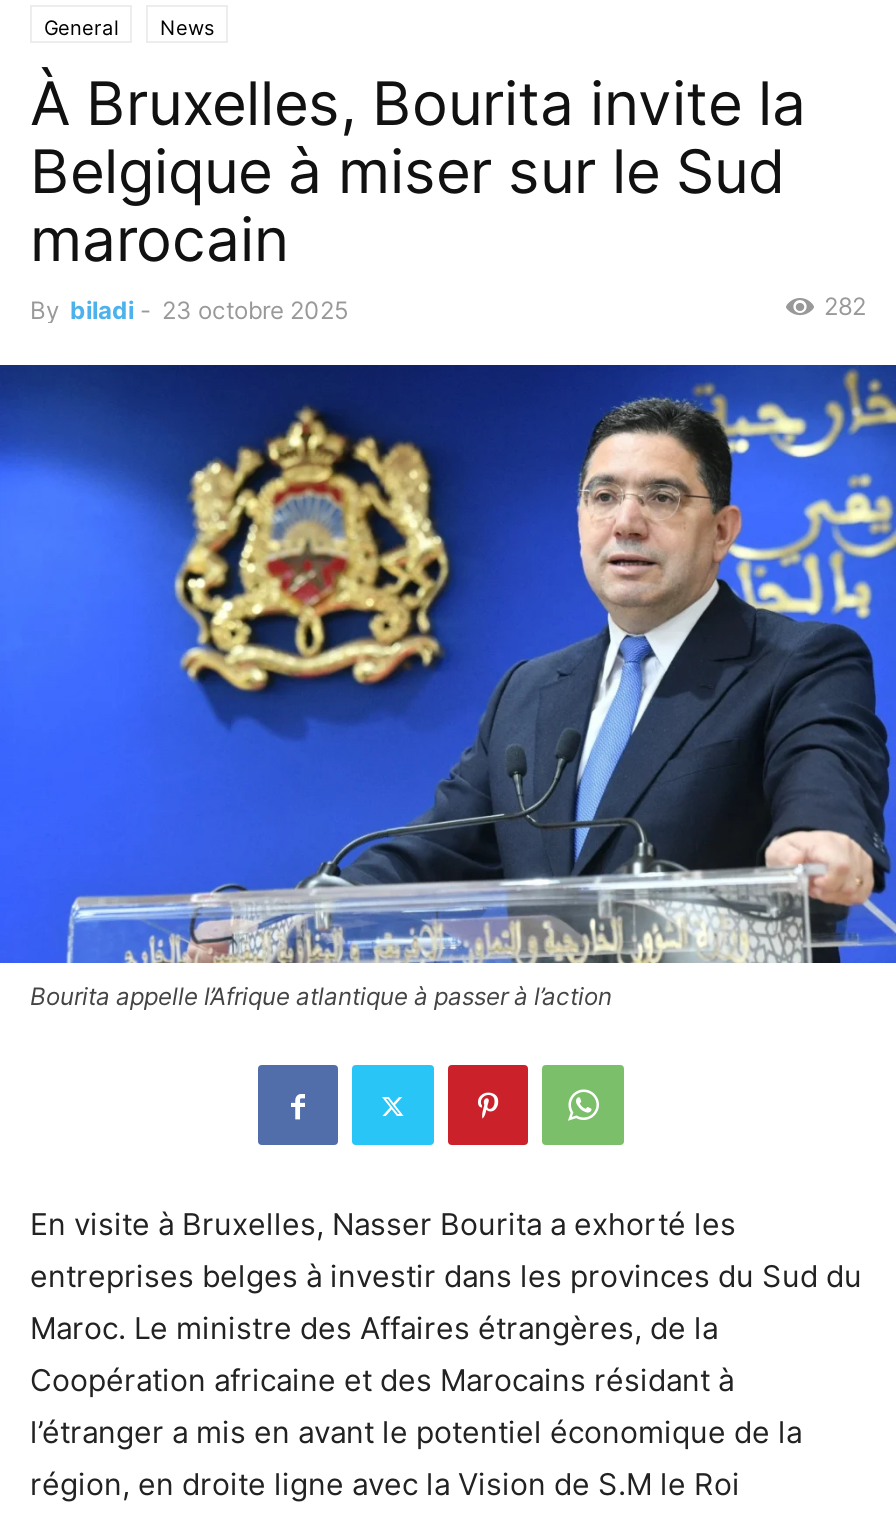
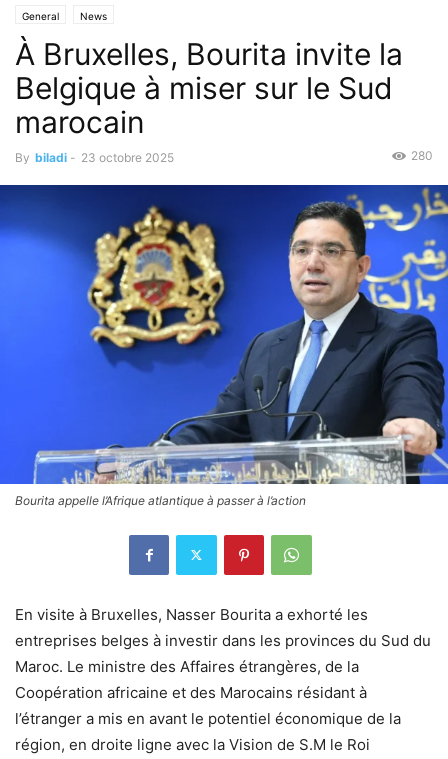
- 282
+ 280
